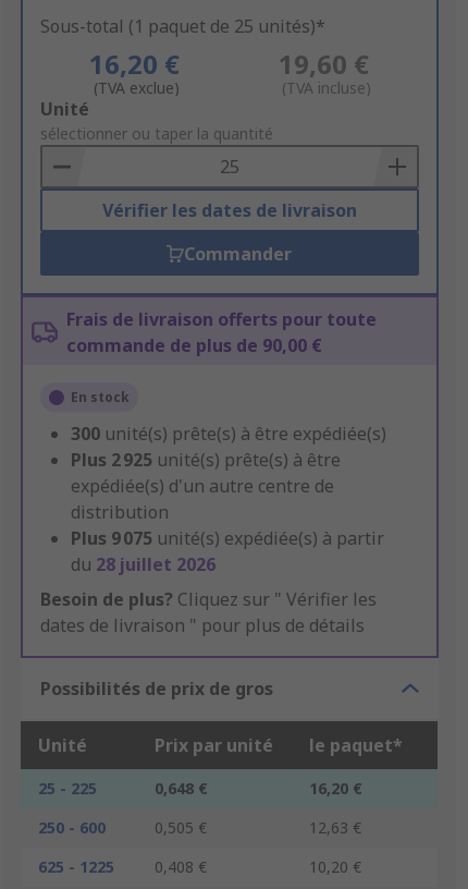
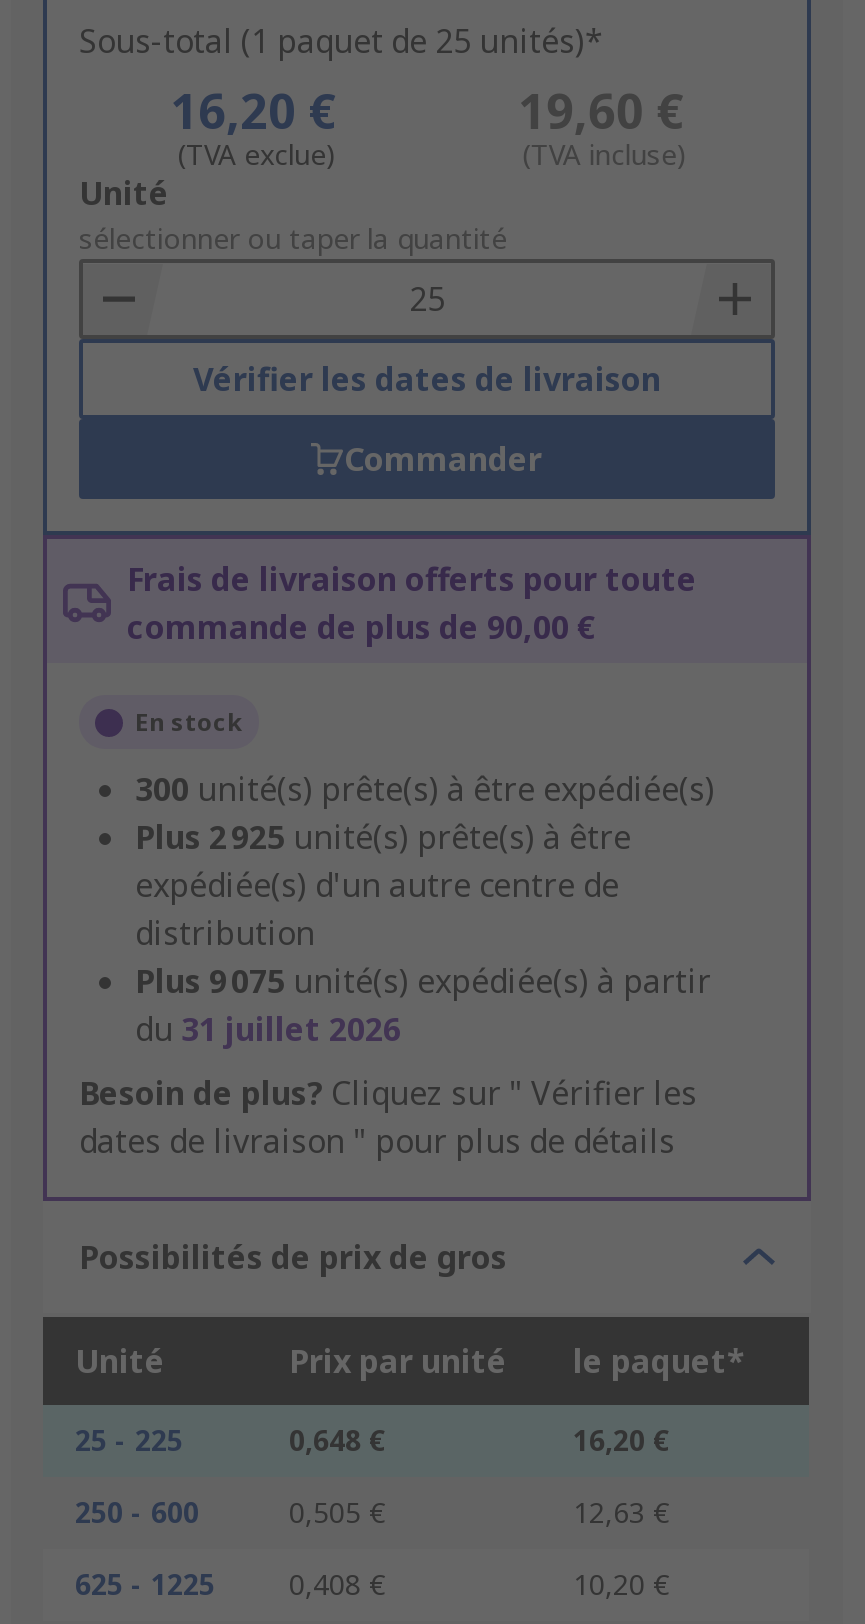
- du 28 juillet 2026
+ du 31 juillet 2026
